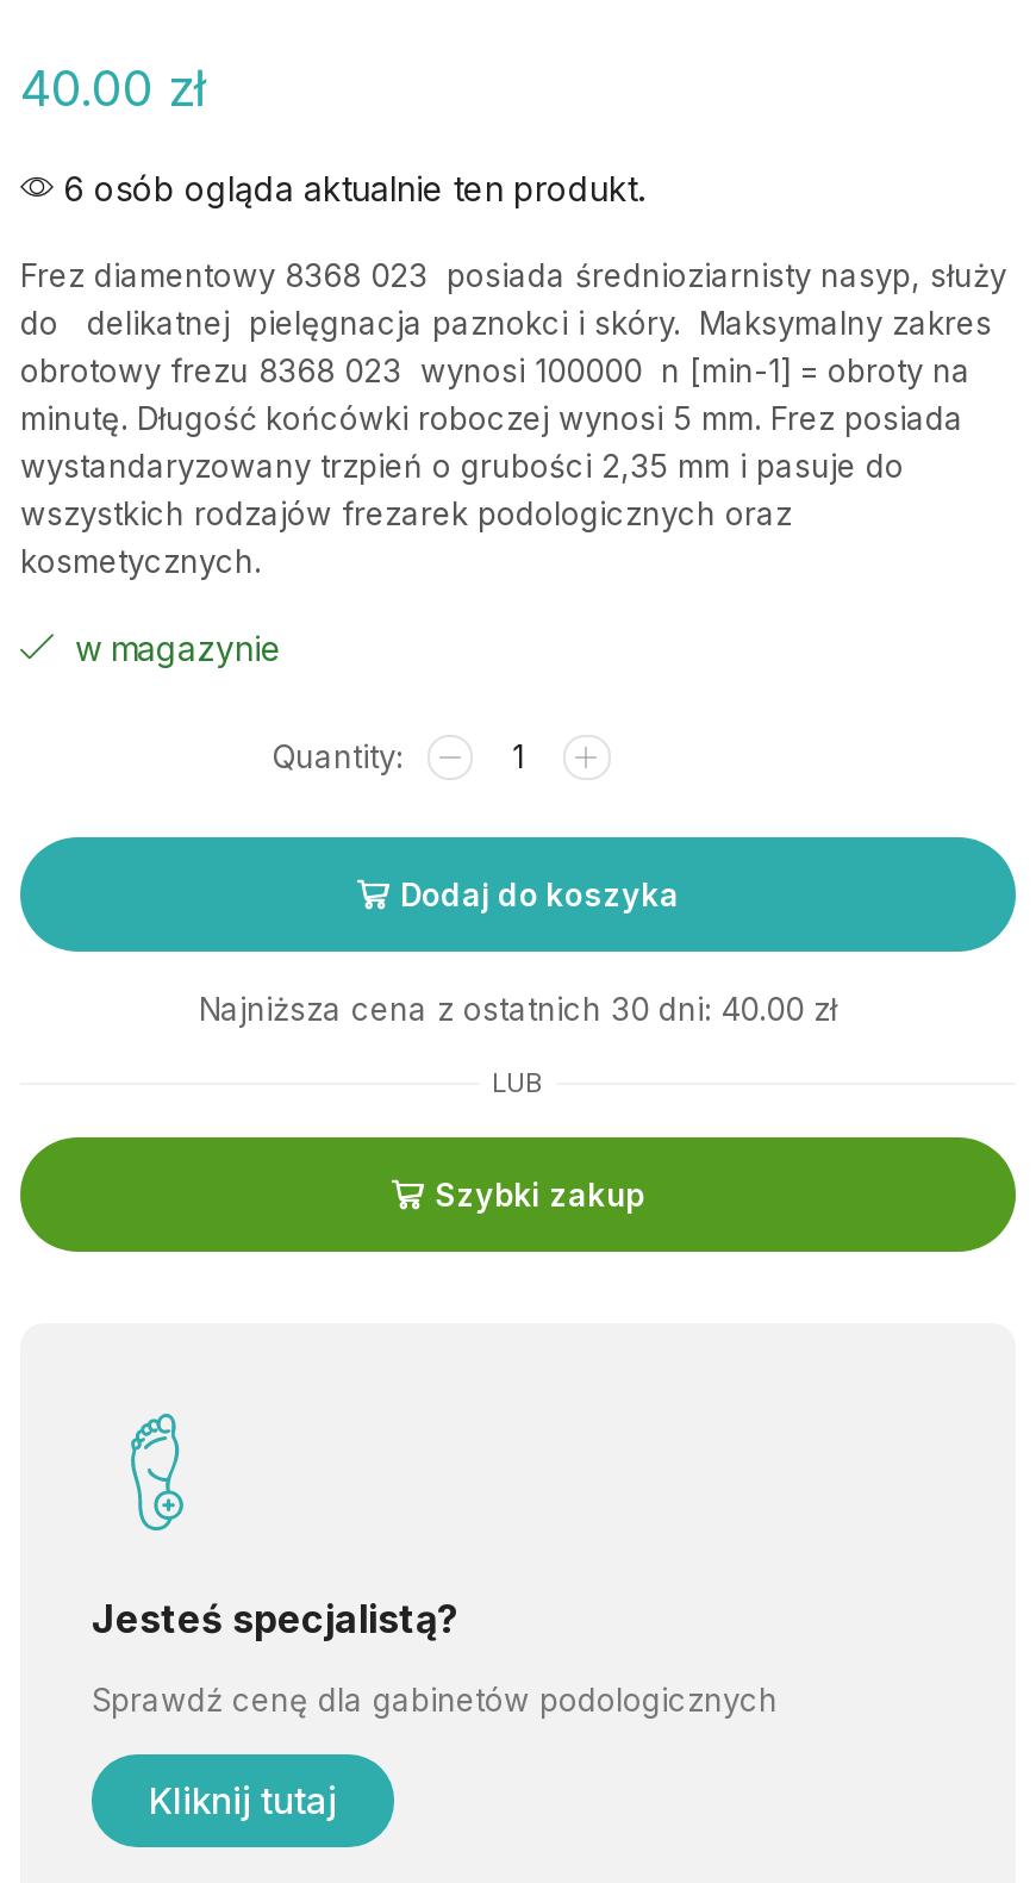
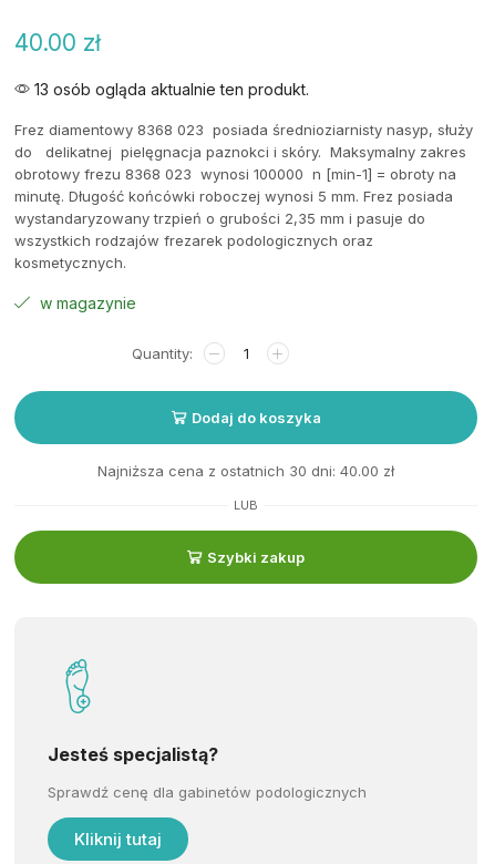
- 6 osób ogląda aktualnie ten produkt.
+ 13 osób ogląda aktualnie ten produkt.
